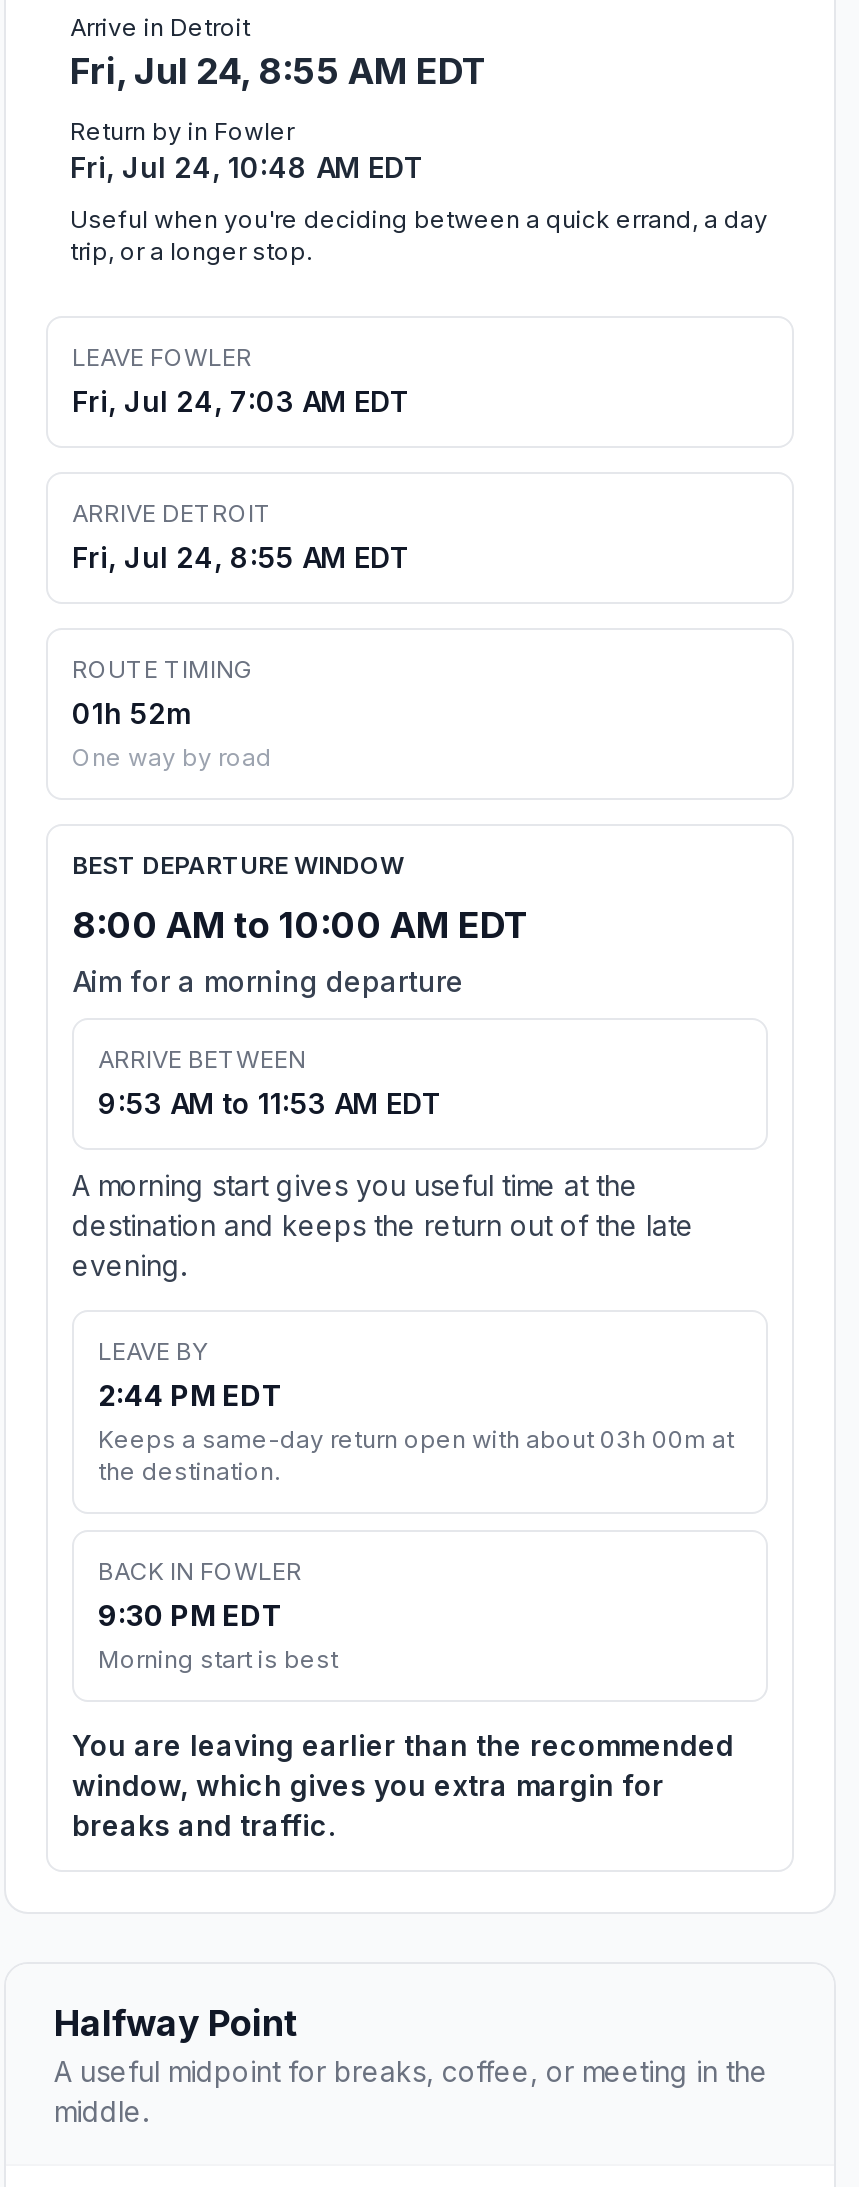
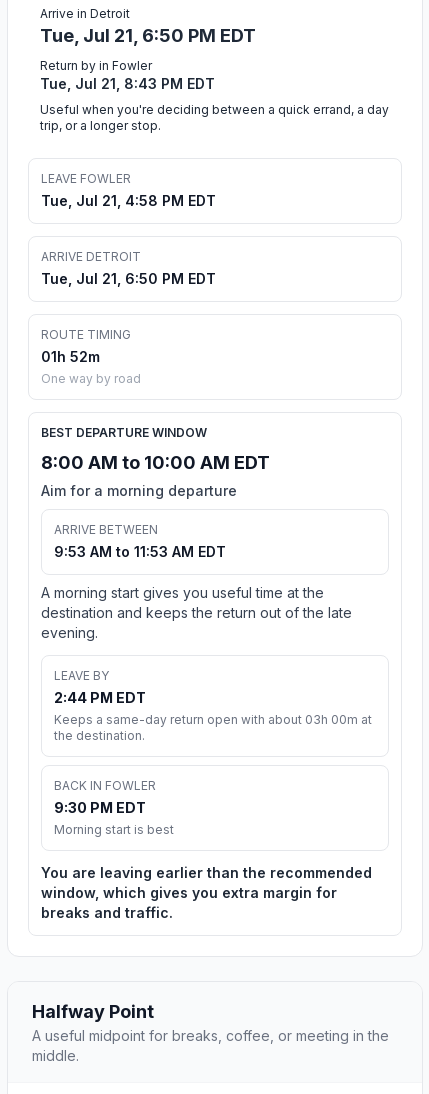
- Fri, Jul 24, 8:55 AM EDT
+ Tue, Jul 21, 6:50 PM EDT

- Fri, Jul 24, 10:48 AM EDT
+ Tue, Jul 21, 8:43 PM EDT

- Fri, Jul 24, 7:03 AM EDT
+ Tue, Jul 21, 4:58 PM EDT

- Fri, Jul 24, 8:55 AM EDT
+ Tue, Jul 21, 6:50 PM EDT
